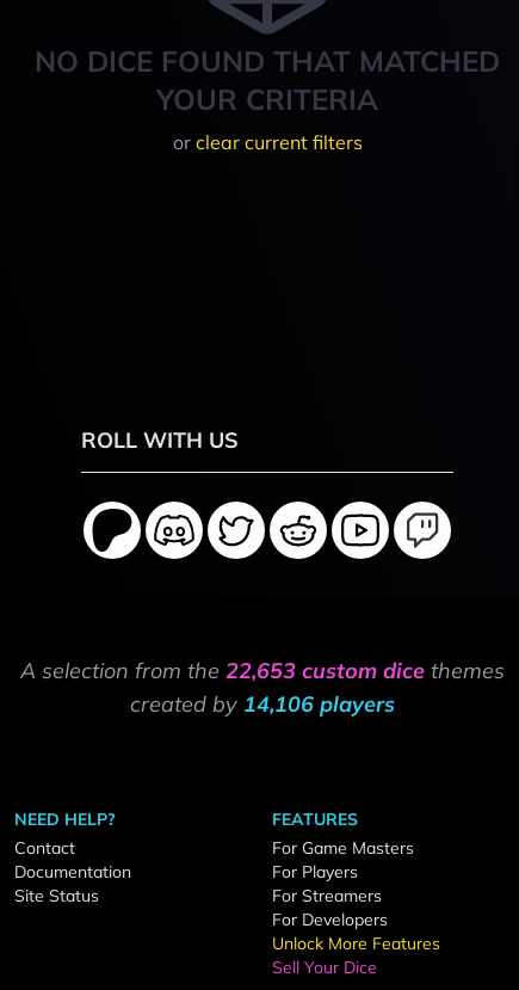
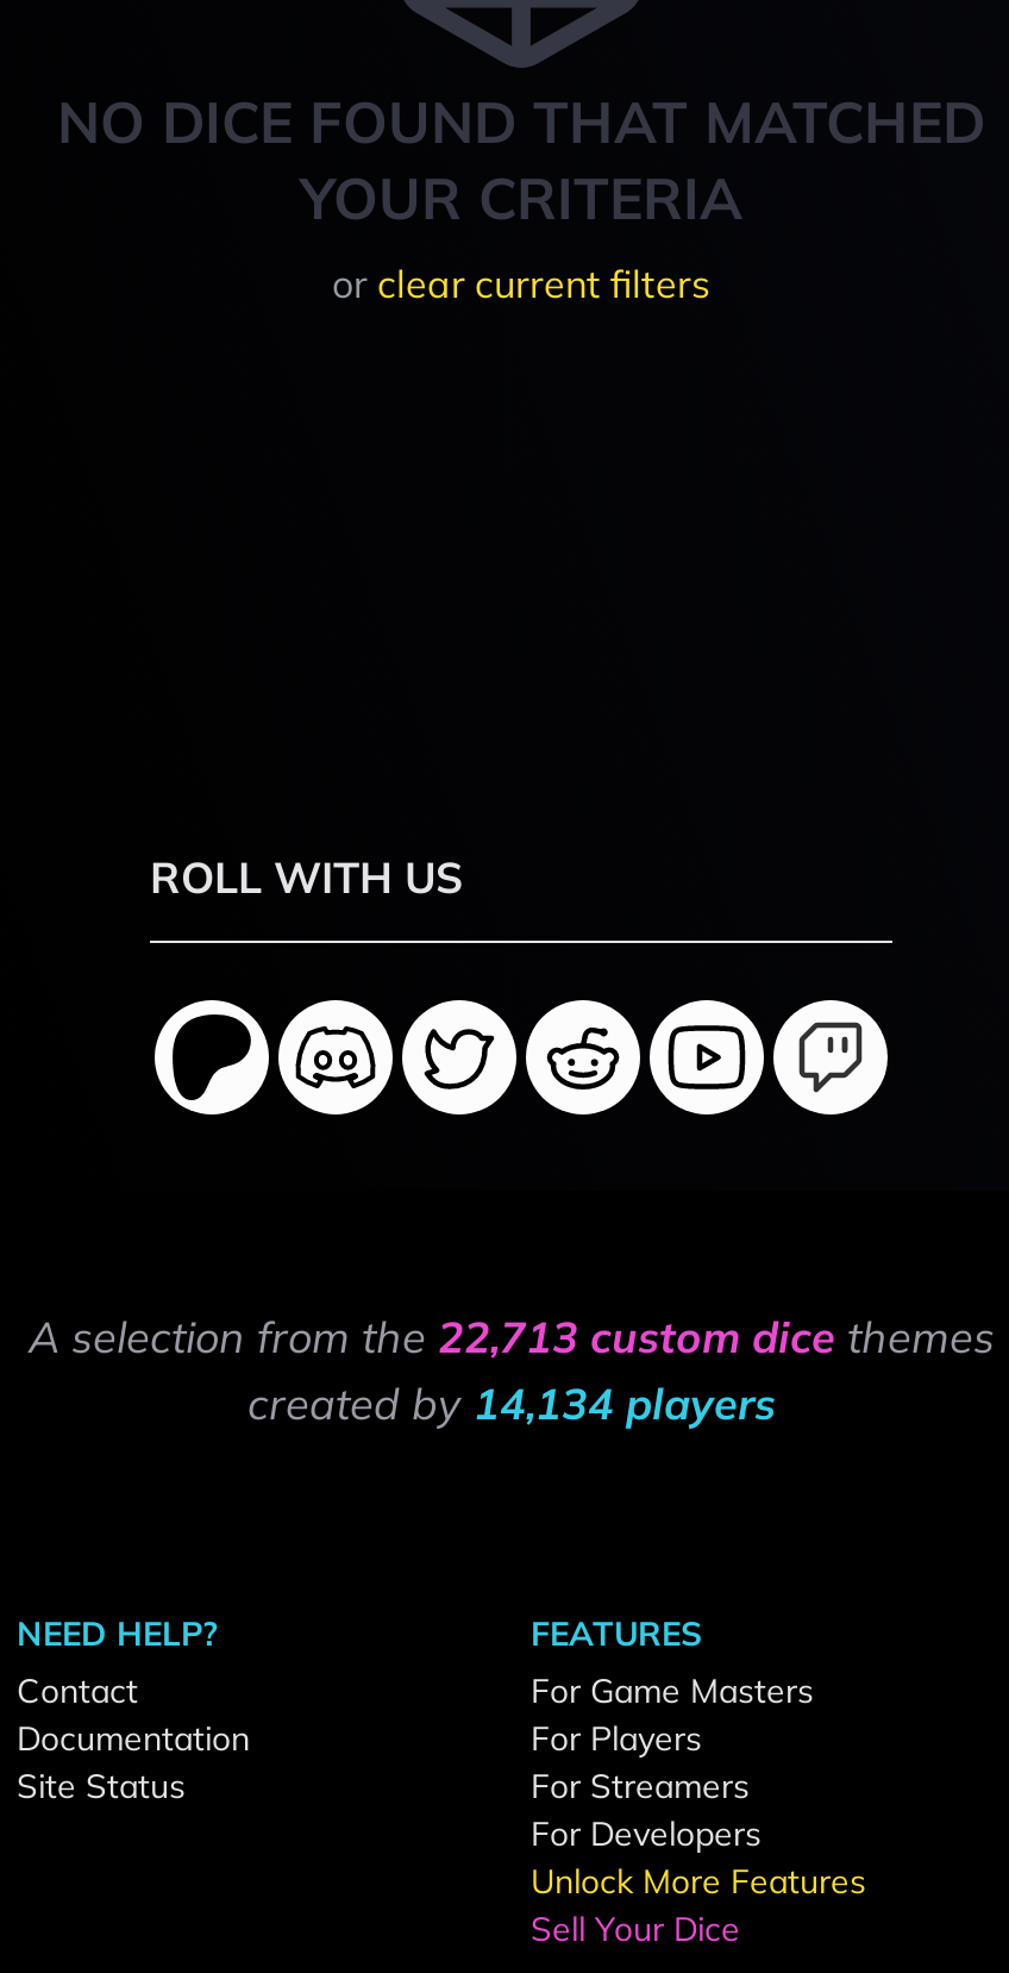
- A selection from the 22,653 custom dice themes
+ A selection from the 22,713 custom dice themes

- created by 14,106 players
+ created by 14,134 players
